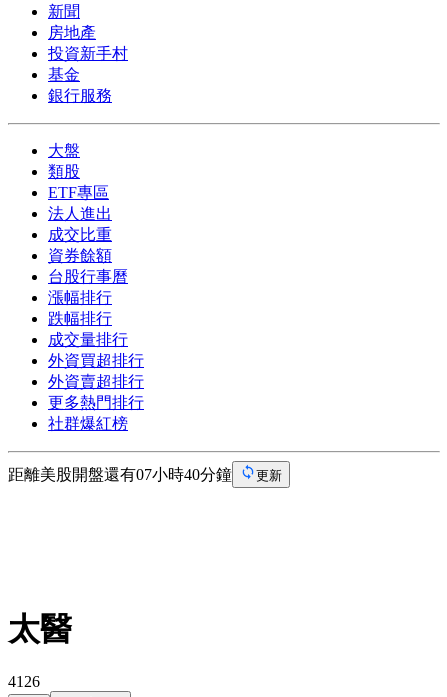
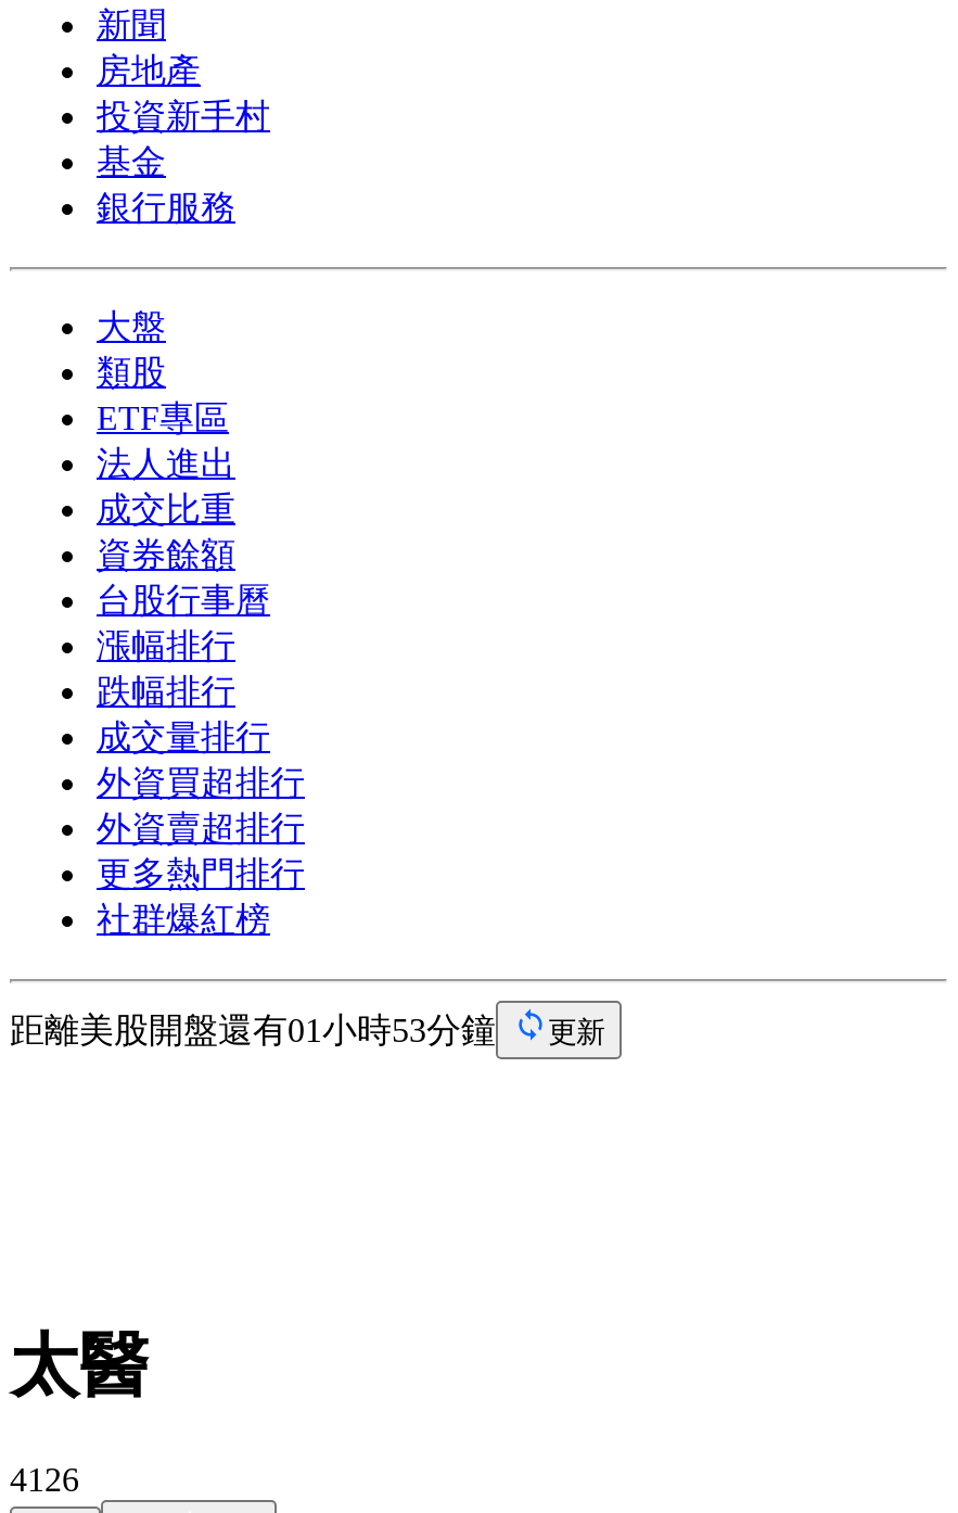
- 距離美股開盤還有07小時40分鐘
+ 距離美股開盤還有01小時53分鐘
